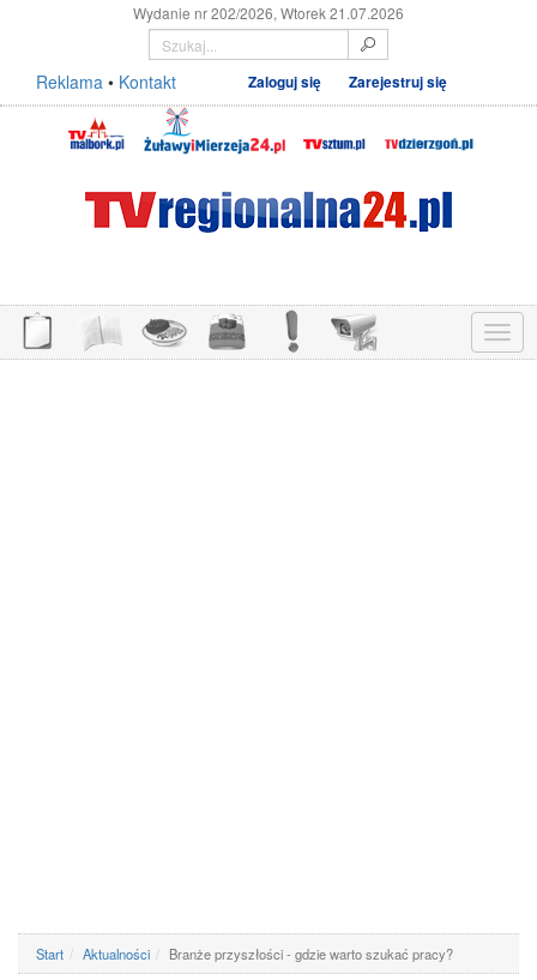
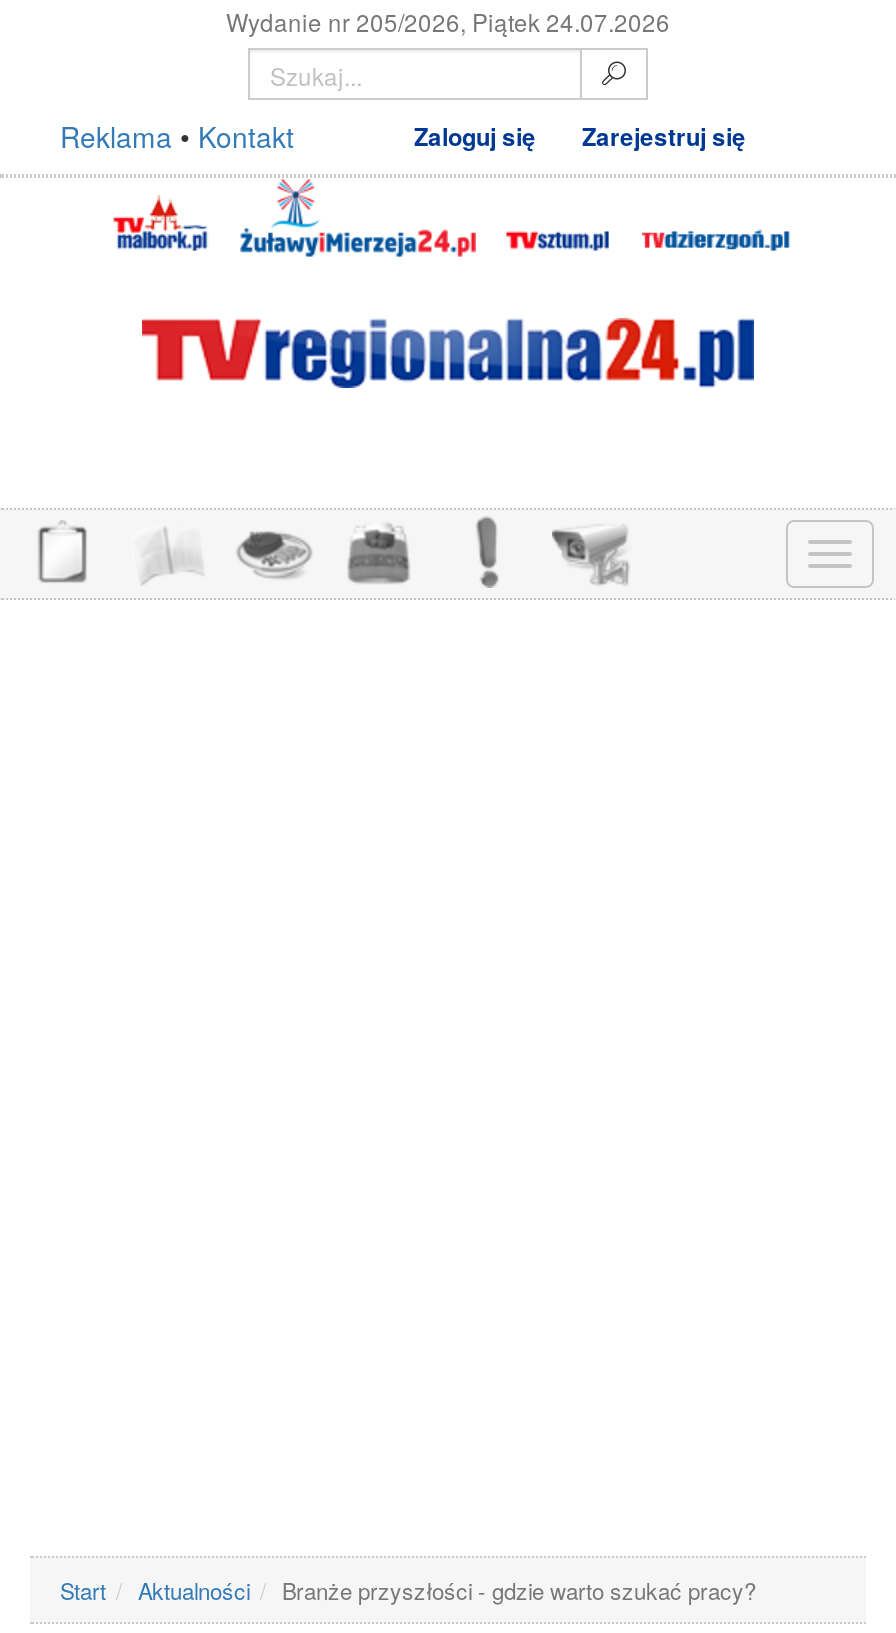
- Wydanie nr 202/2026, Wtorek 21.07.2026
+ Wydanie nr 205/2026, Piątek 24.07.2026
